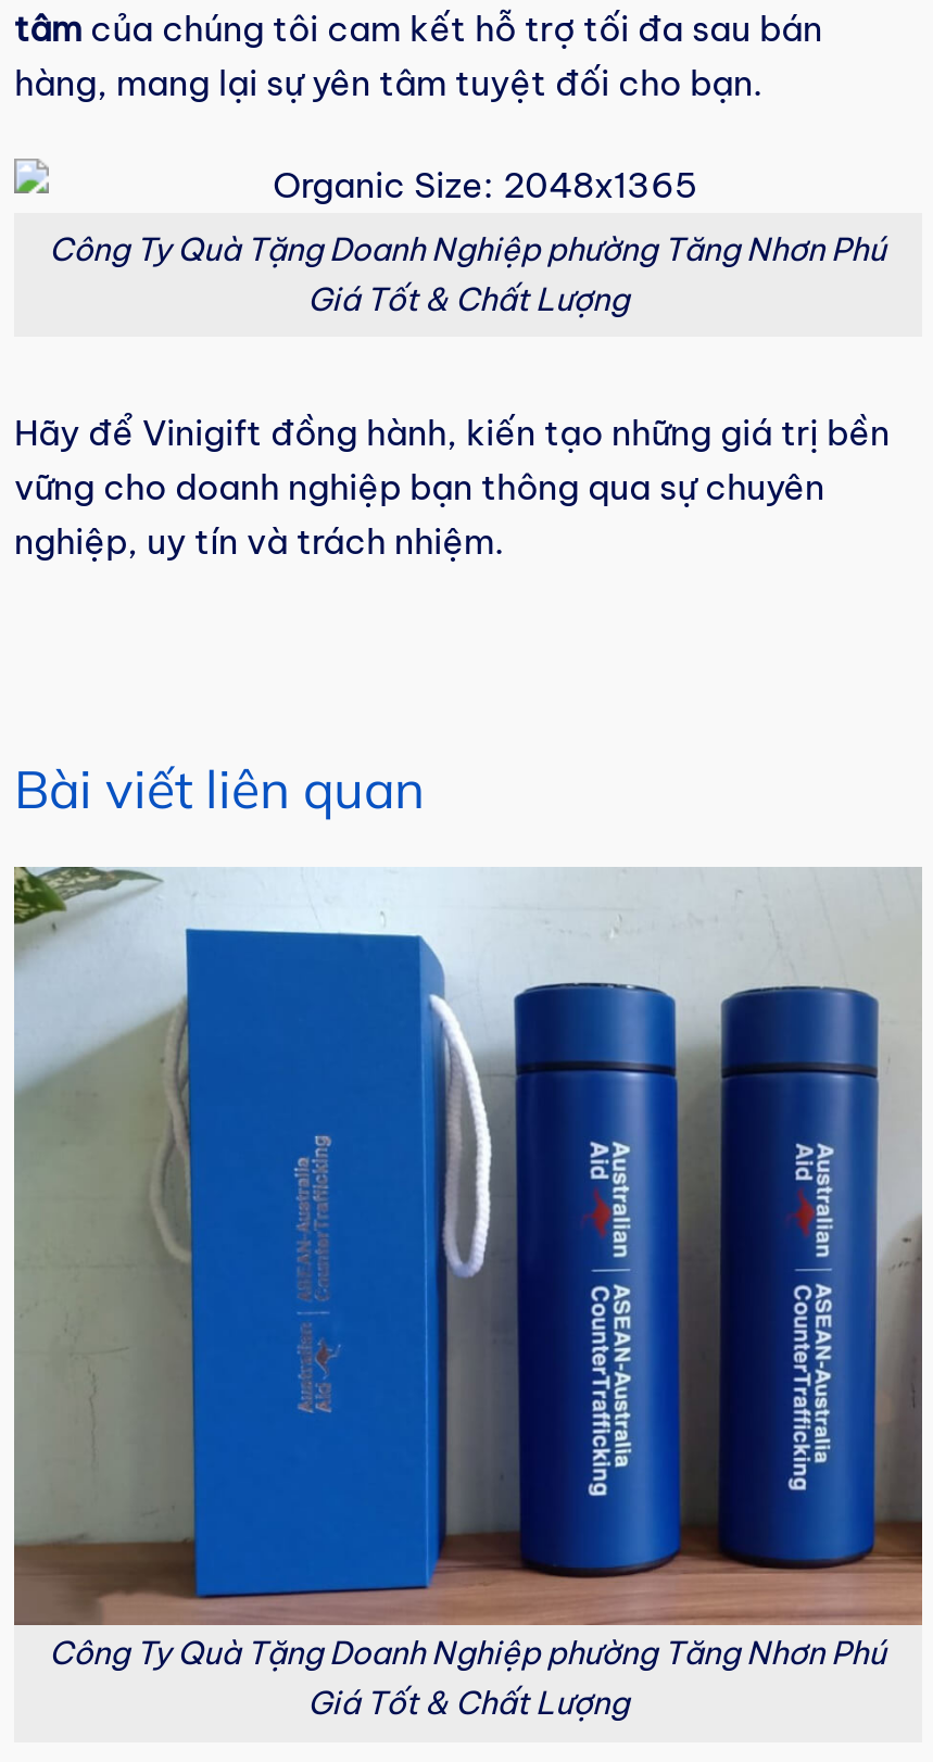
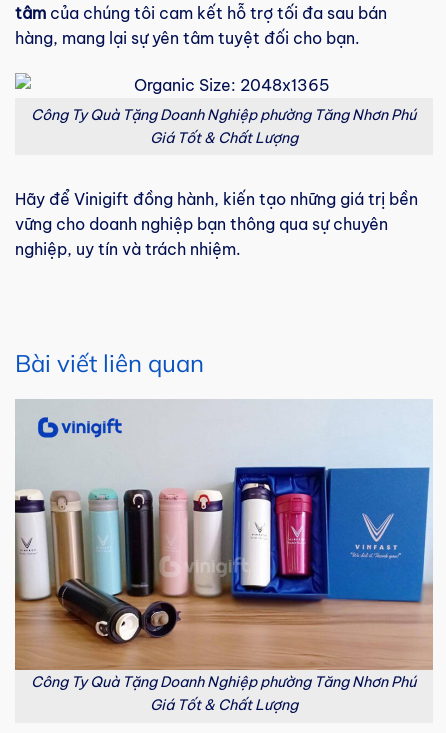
- [image]
+ [image]
